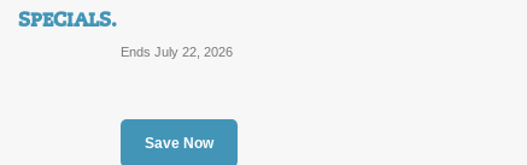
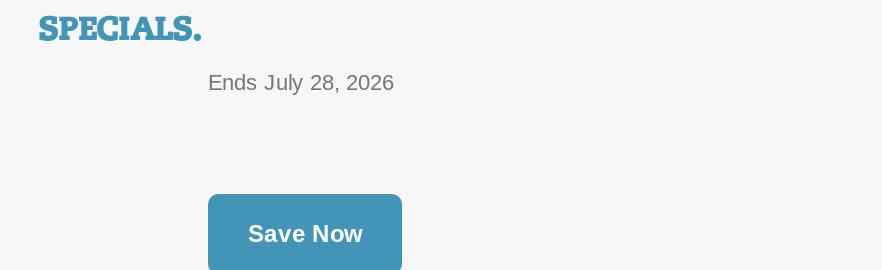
- Ends July 22, 2026
+ Ends July 28, 2026
